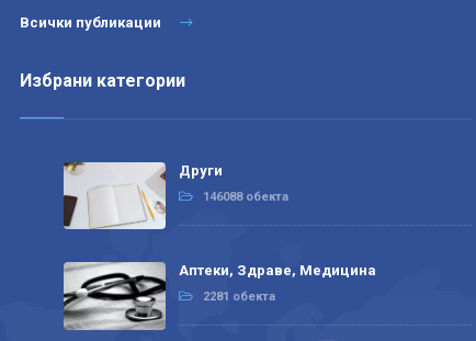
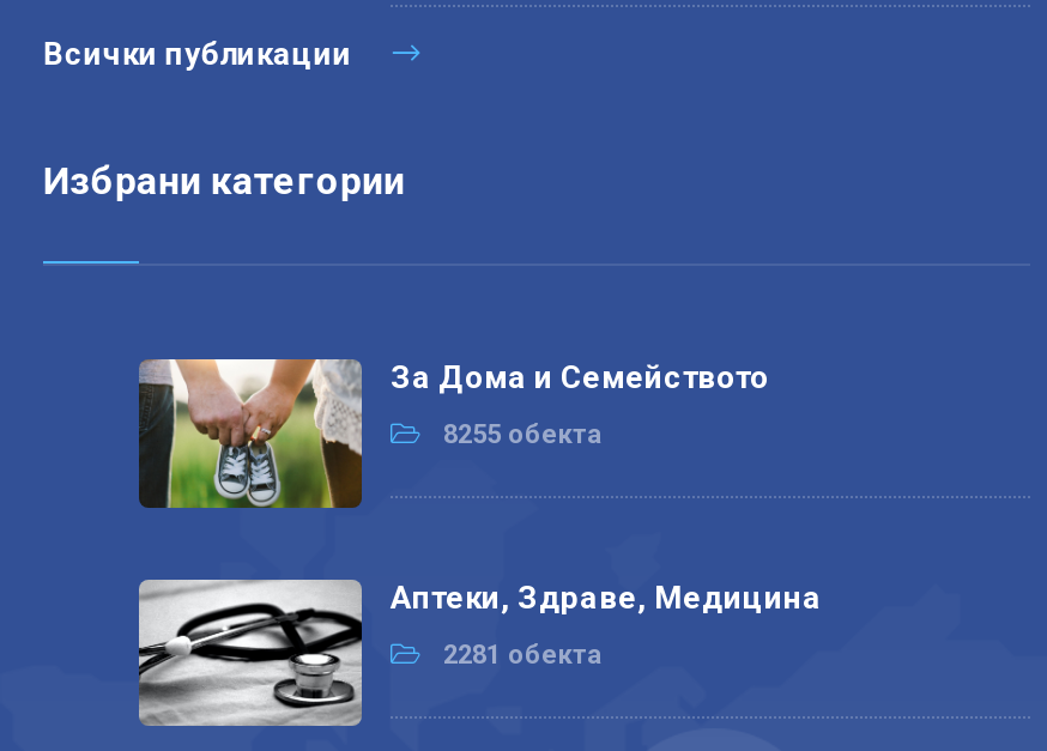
- [image]
- Други
+ [image]
+ За Дома и Семейството

- 146088 обекта
+ 8255 обекта
